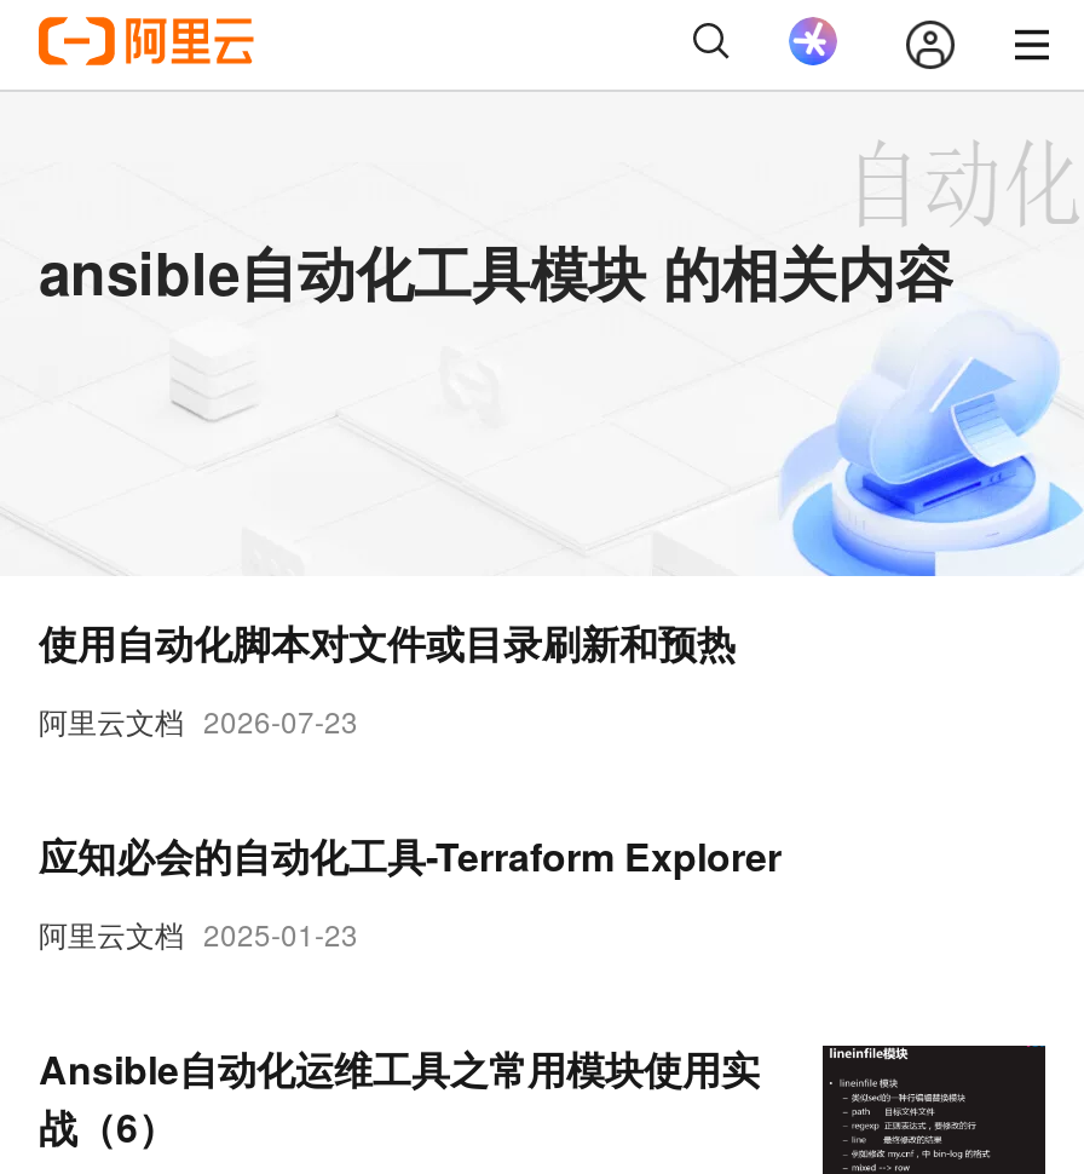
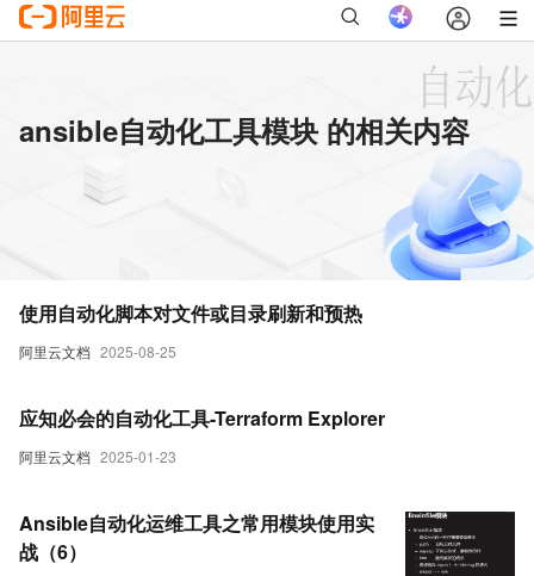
- 阿里云文档 2026-07-23
+ 阿里云文档 2025-08-25
